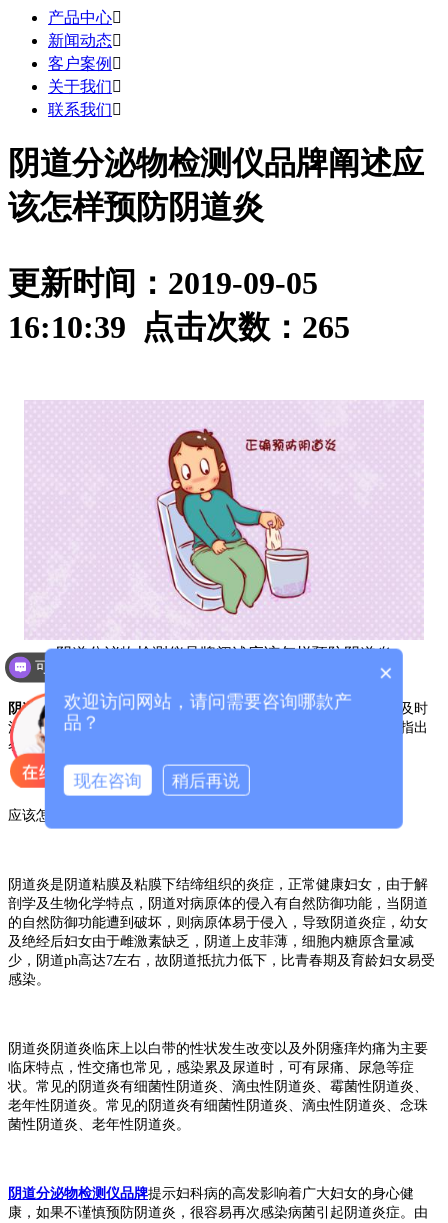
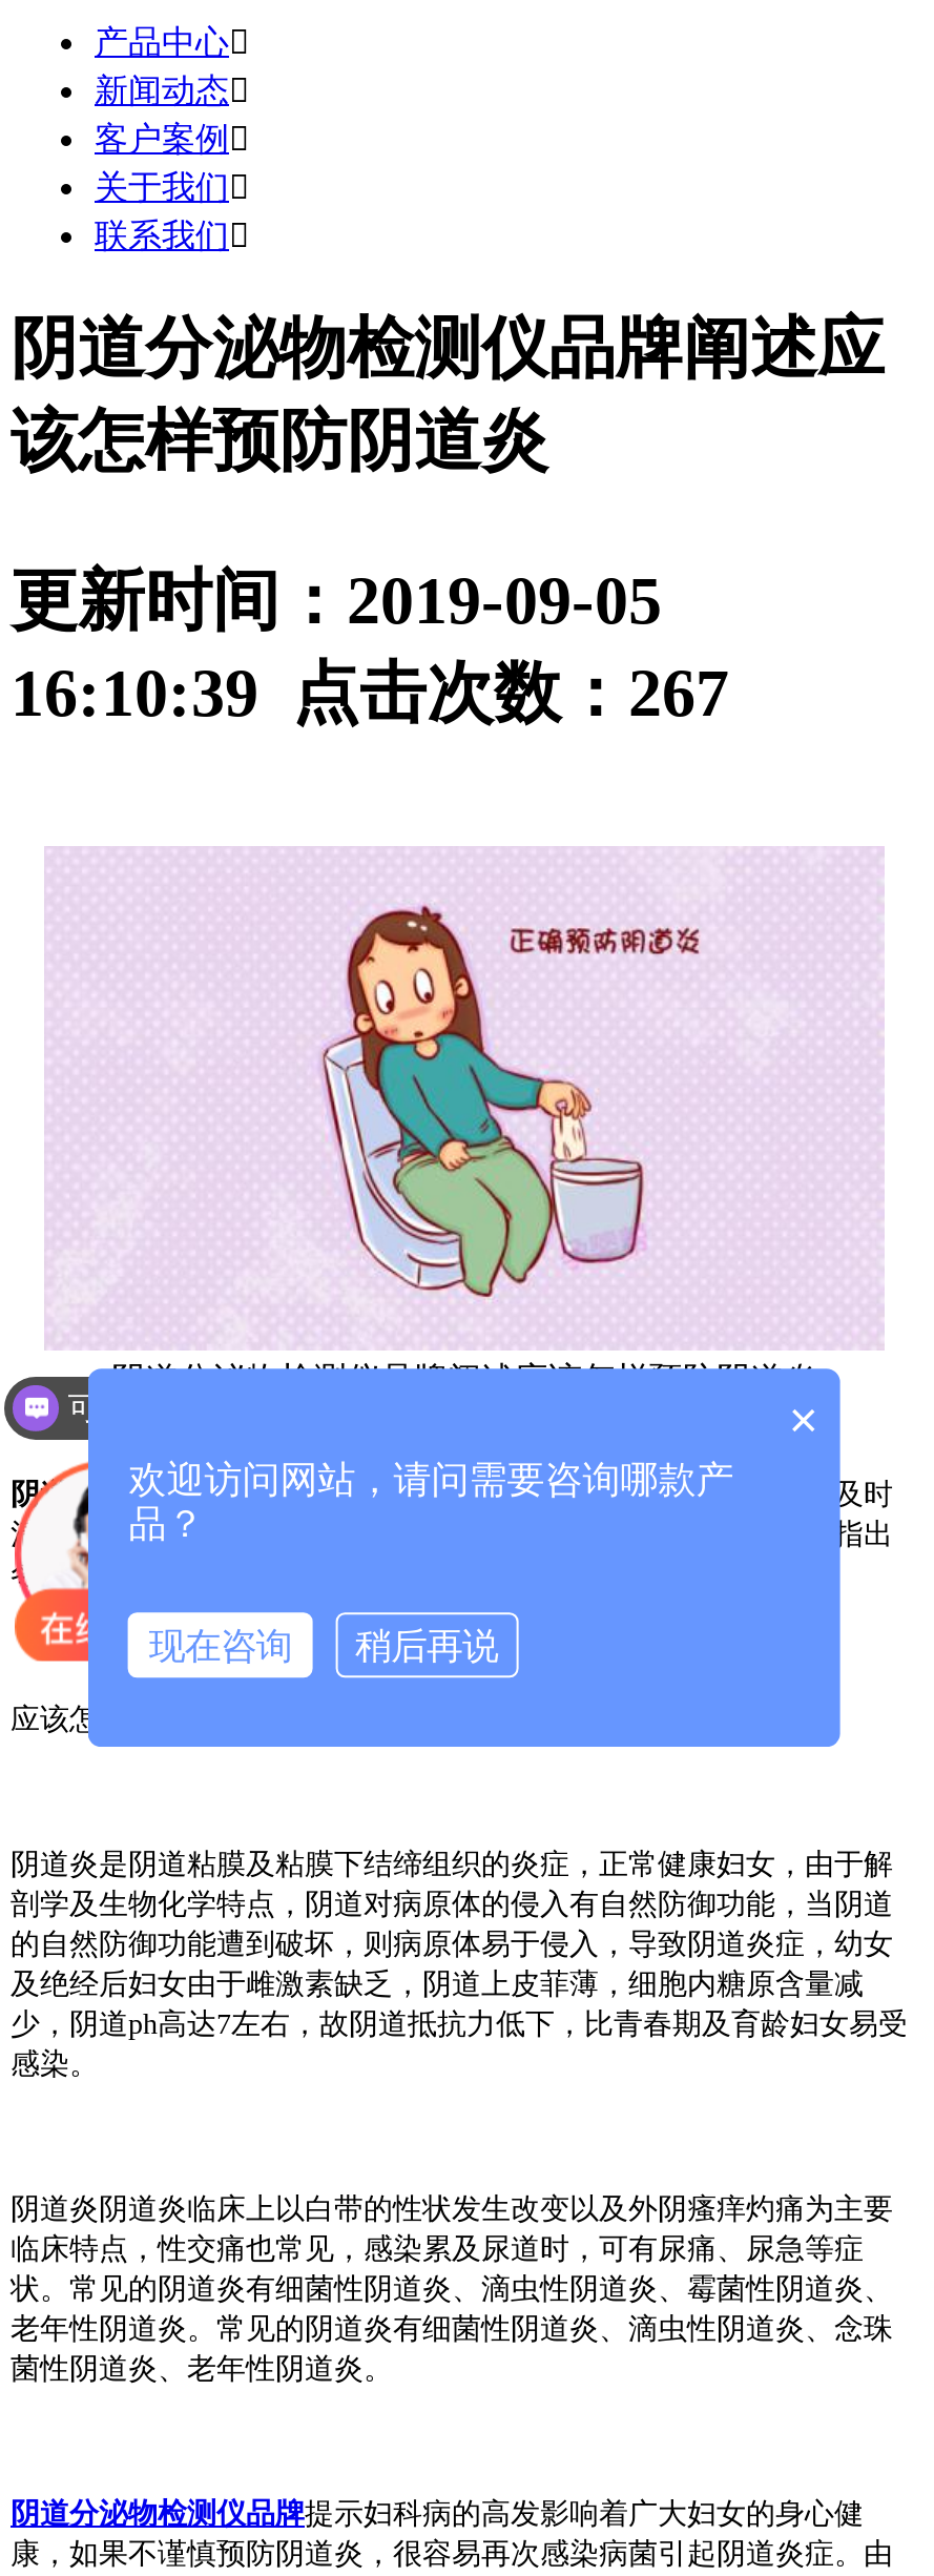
- 16:10:39 点击次数：265
+ 16:10:39 点击次数：267
